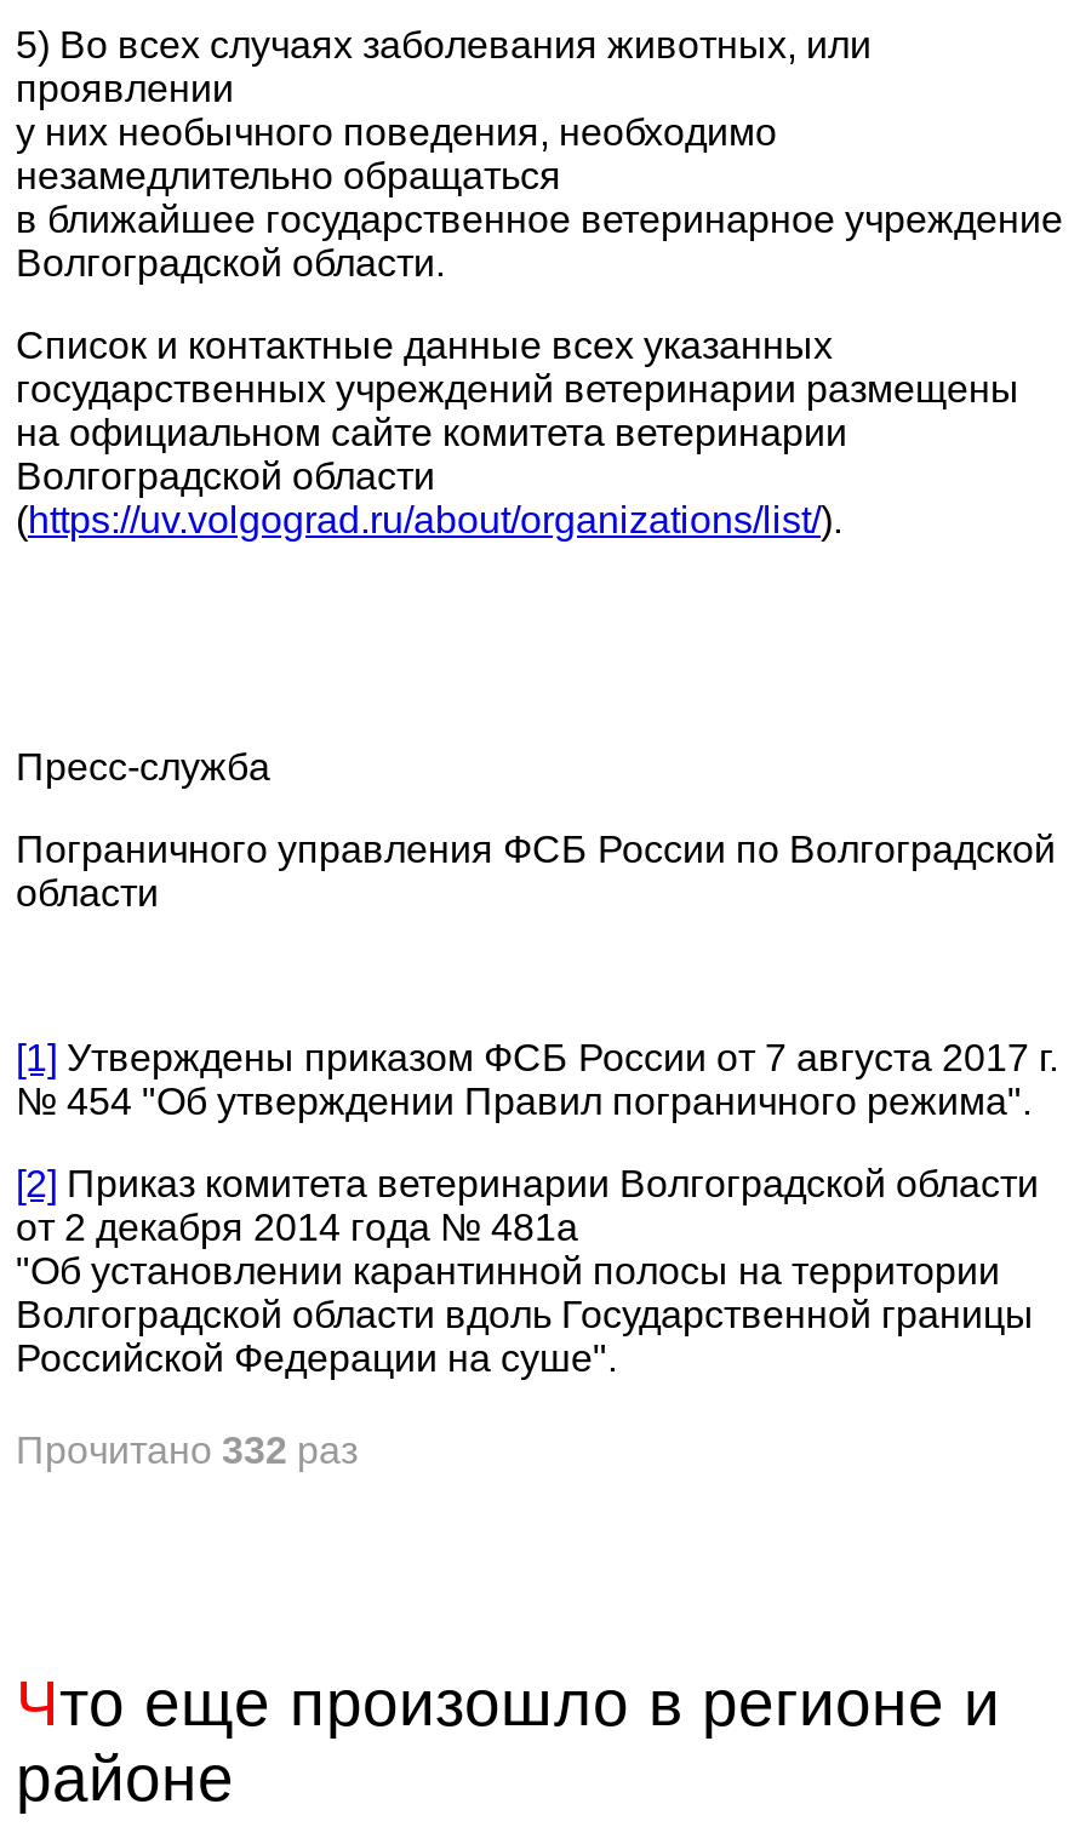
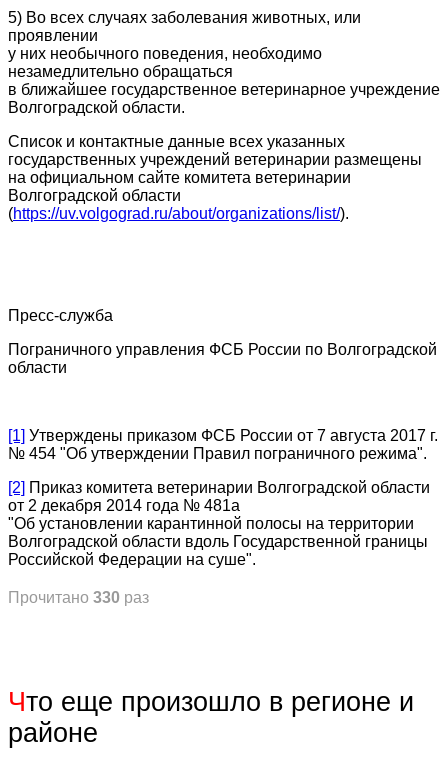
- Прочитано 332 раз
+ Прочитано 330 раз
